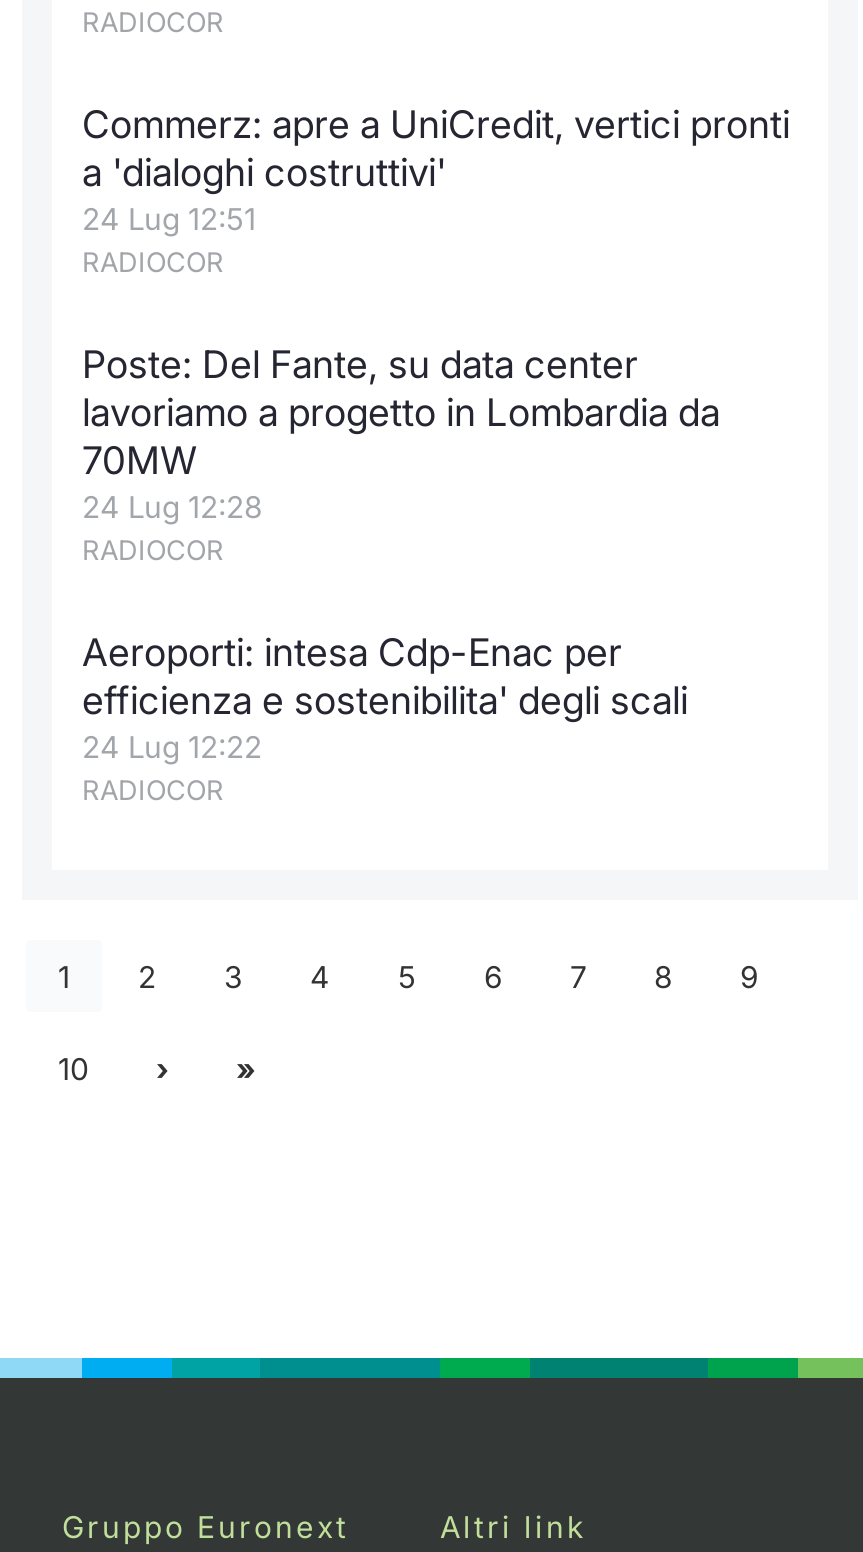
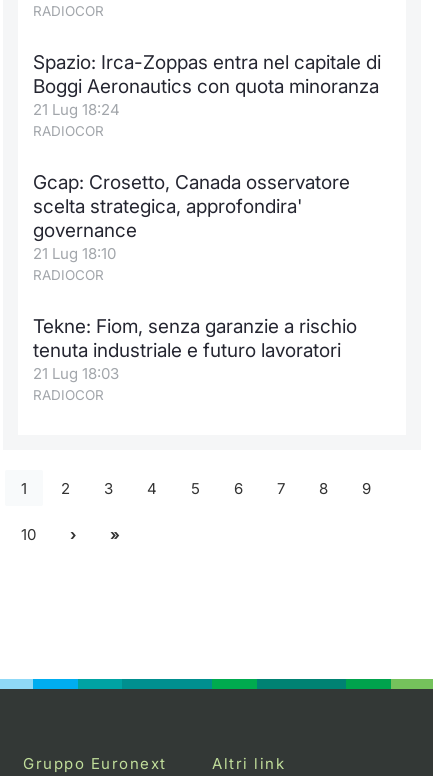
- Commerz: apre a UniCredit, vertici pronti
- a 'dialoghi costruttivi'
- 24 Lug 12:51
+ Spazio: Irca-Zoppas entra nel capitale di
+ Boggi Aeronautics con quota minoranza
+ 21 Lug 18:24

- Poste: Del Fante, su data center
- lavoriamo a progetto in Lombardia da
- 70MW
- 24 Lug 12:28
+ Gcap: Crosetto, Canada osservatore
+ scelta strategica, approfondira'
+ governance
+ 21 Lug 18:10

- Aeroporti: intesa Cdp-Enac per
- efficienza e sostenibilita' degli scali
- 24 Lug 12:22
+ Tekne: Fiom, senza garanzie a rischio
+ tenuta industriale e futuro lavoratori
+ 21 Lug 18:03
